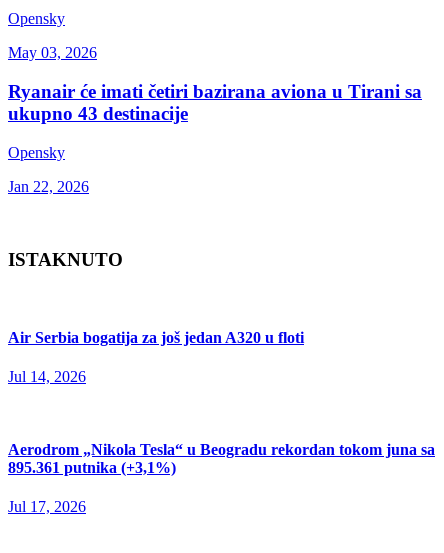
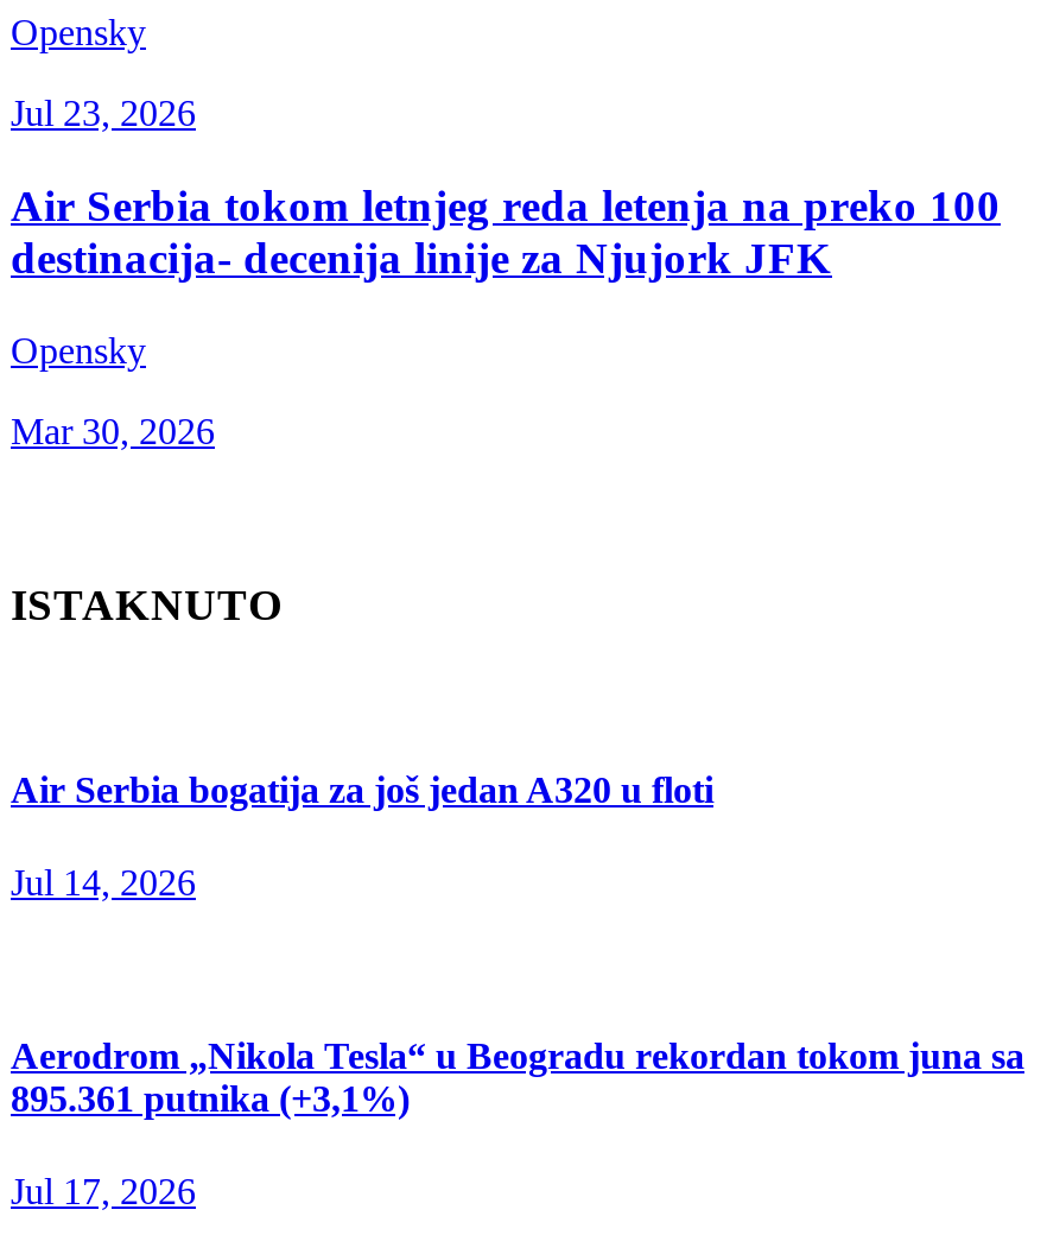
- May 03, 2026
+ Jul 23, 2026

- Ryanair će imati četiri bazirana aviona u Tirani sa
- ukupno 43 destinacije
+ Air Serbia tokom letnjeg reda letenja na preko 100
+ destinacija- decenija linije za Njujork JFK

- Jan 22, 2026
+ Mar 30, 2026
